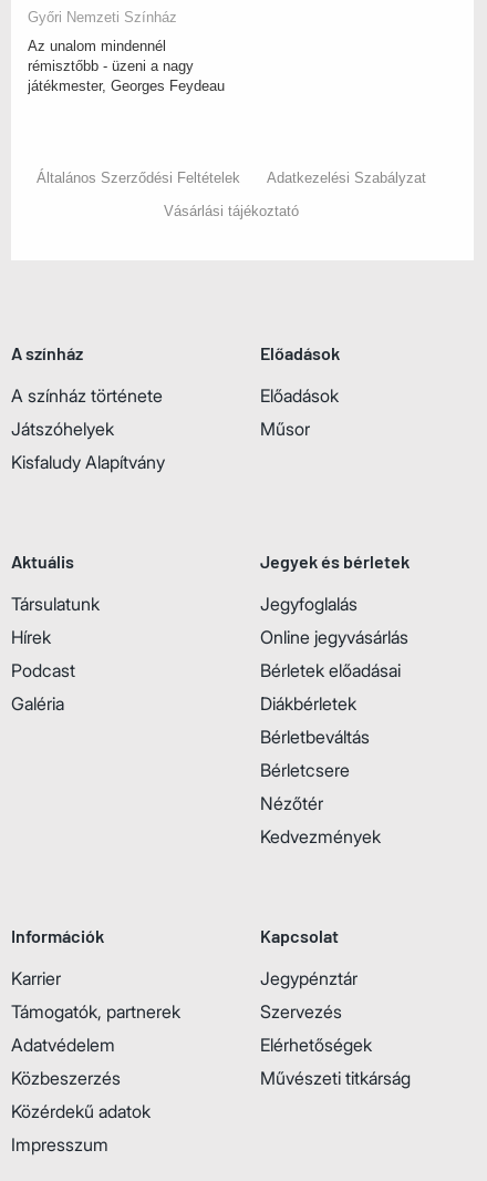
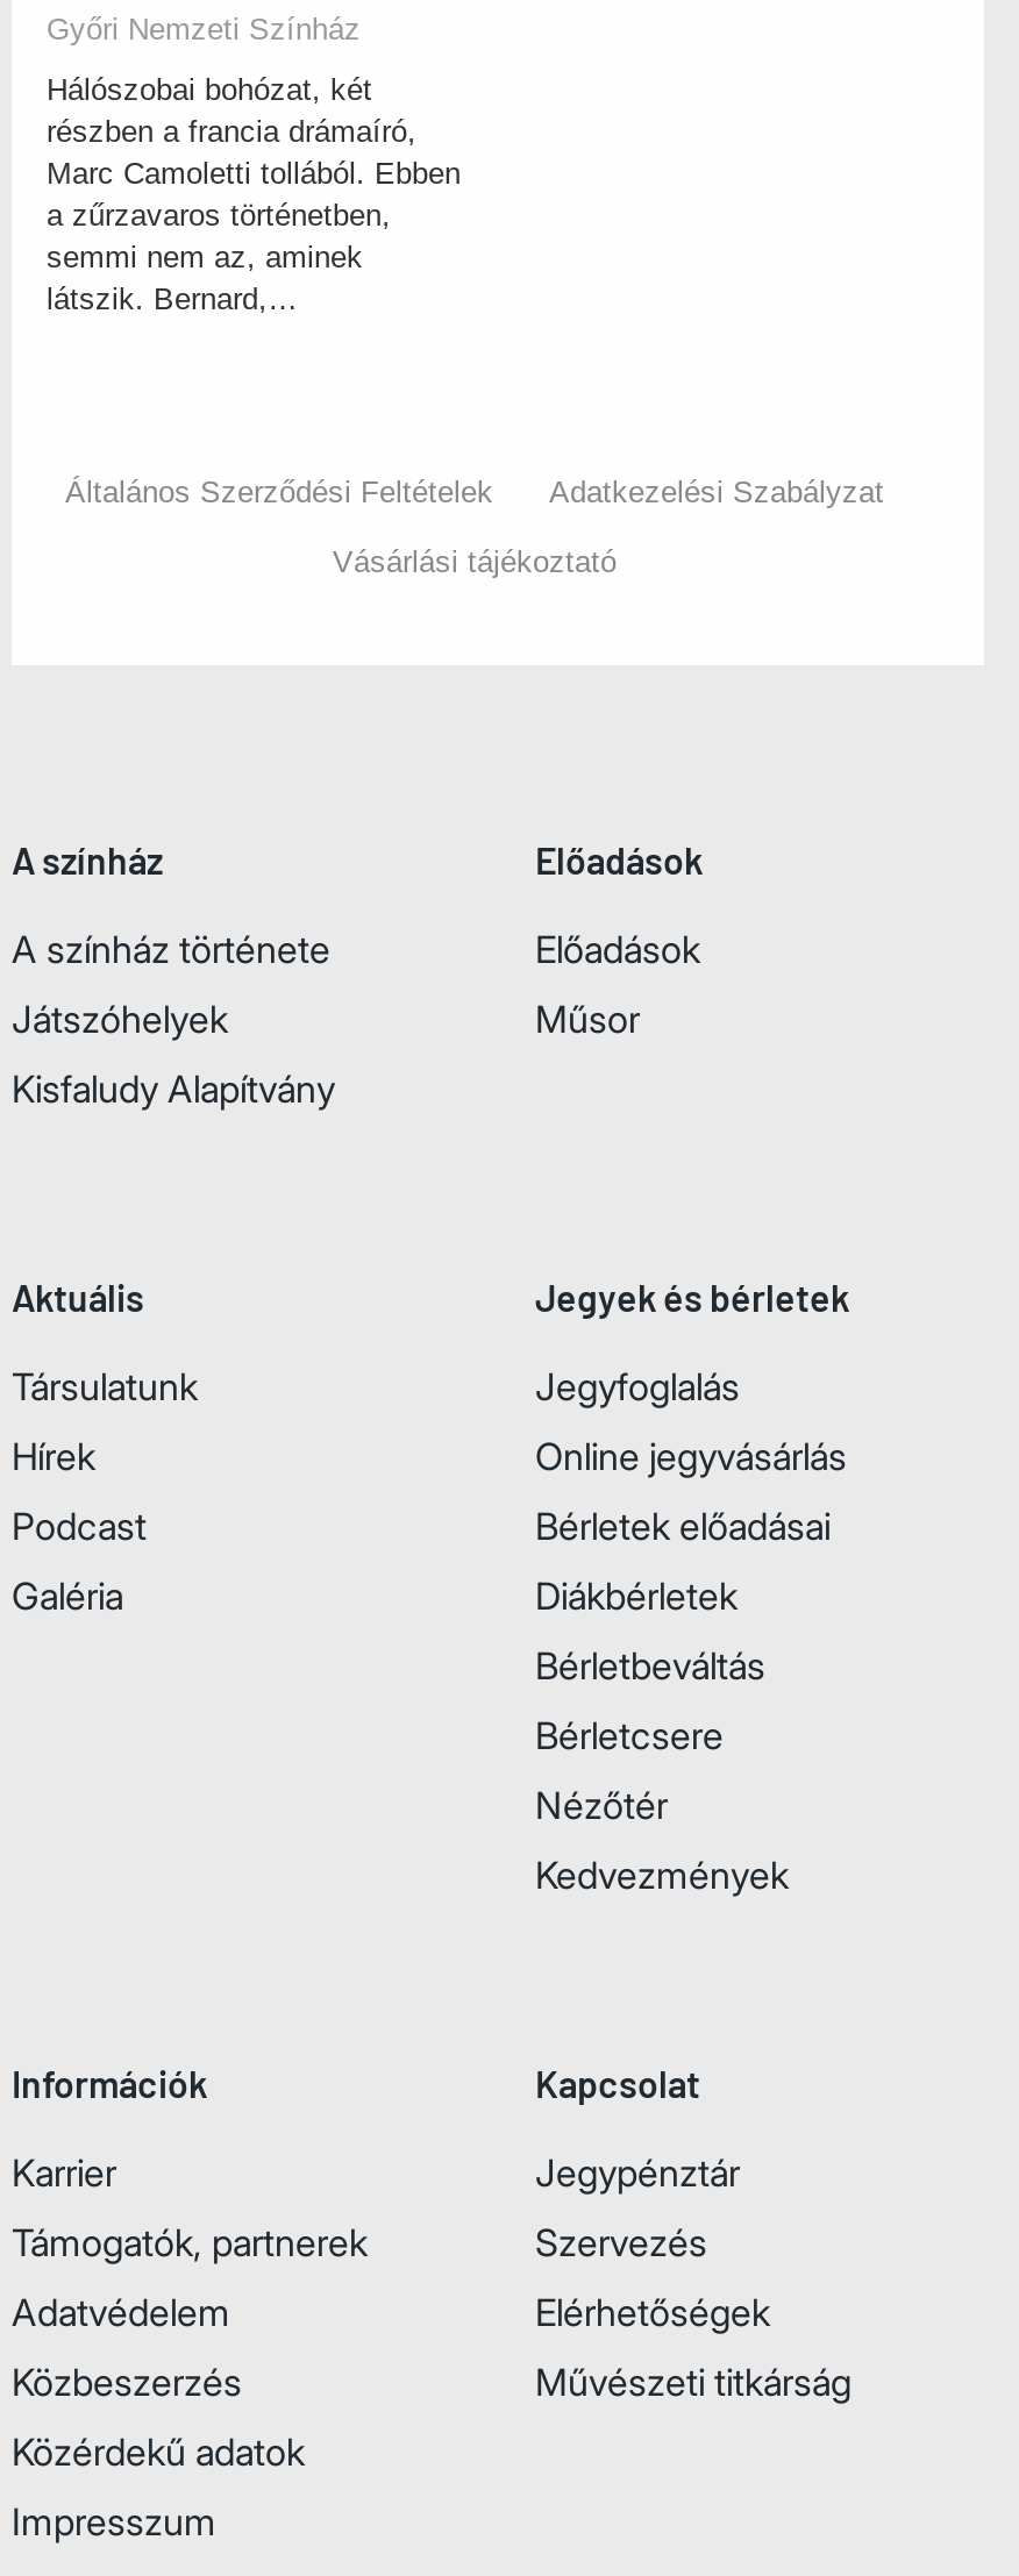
- Az unalom mindennél
- rémisztőbb - üzeni a nagy
- játékmester, Georges Feydeau
+ Hálószobai bohózat, két
+ részben a francia drámaíró,
+ Marc Camoletti tollából. Ebben
+ a zűrzavaros történetben,
+ semmi nem az, aminek
+ látszik. Bernard,…
